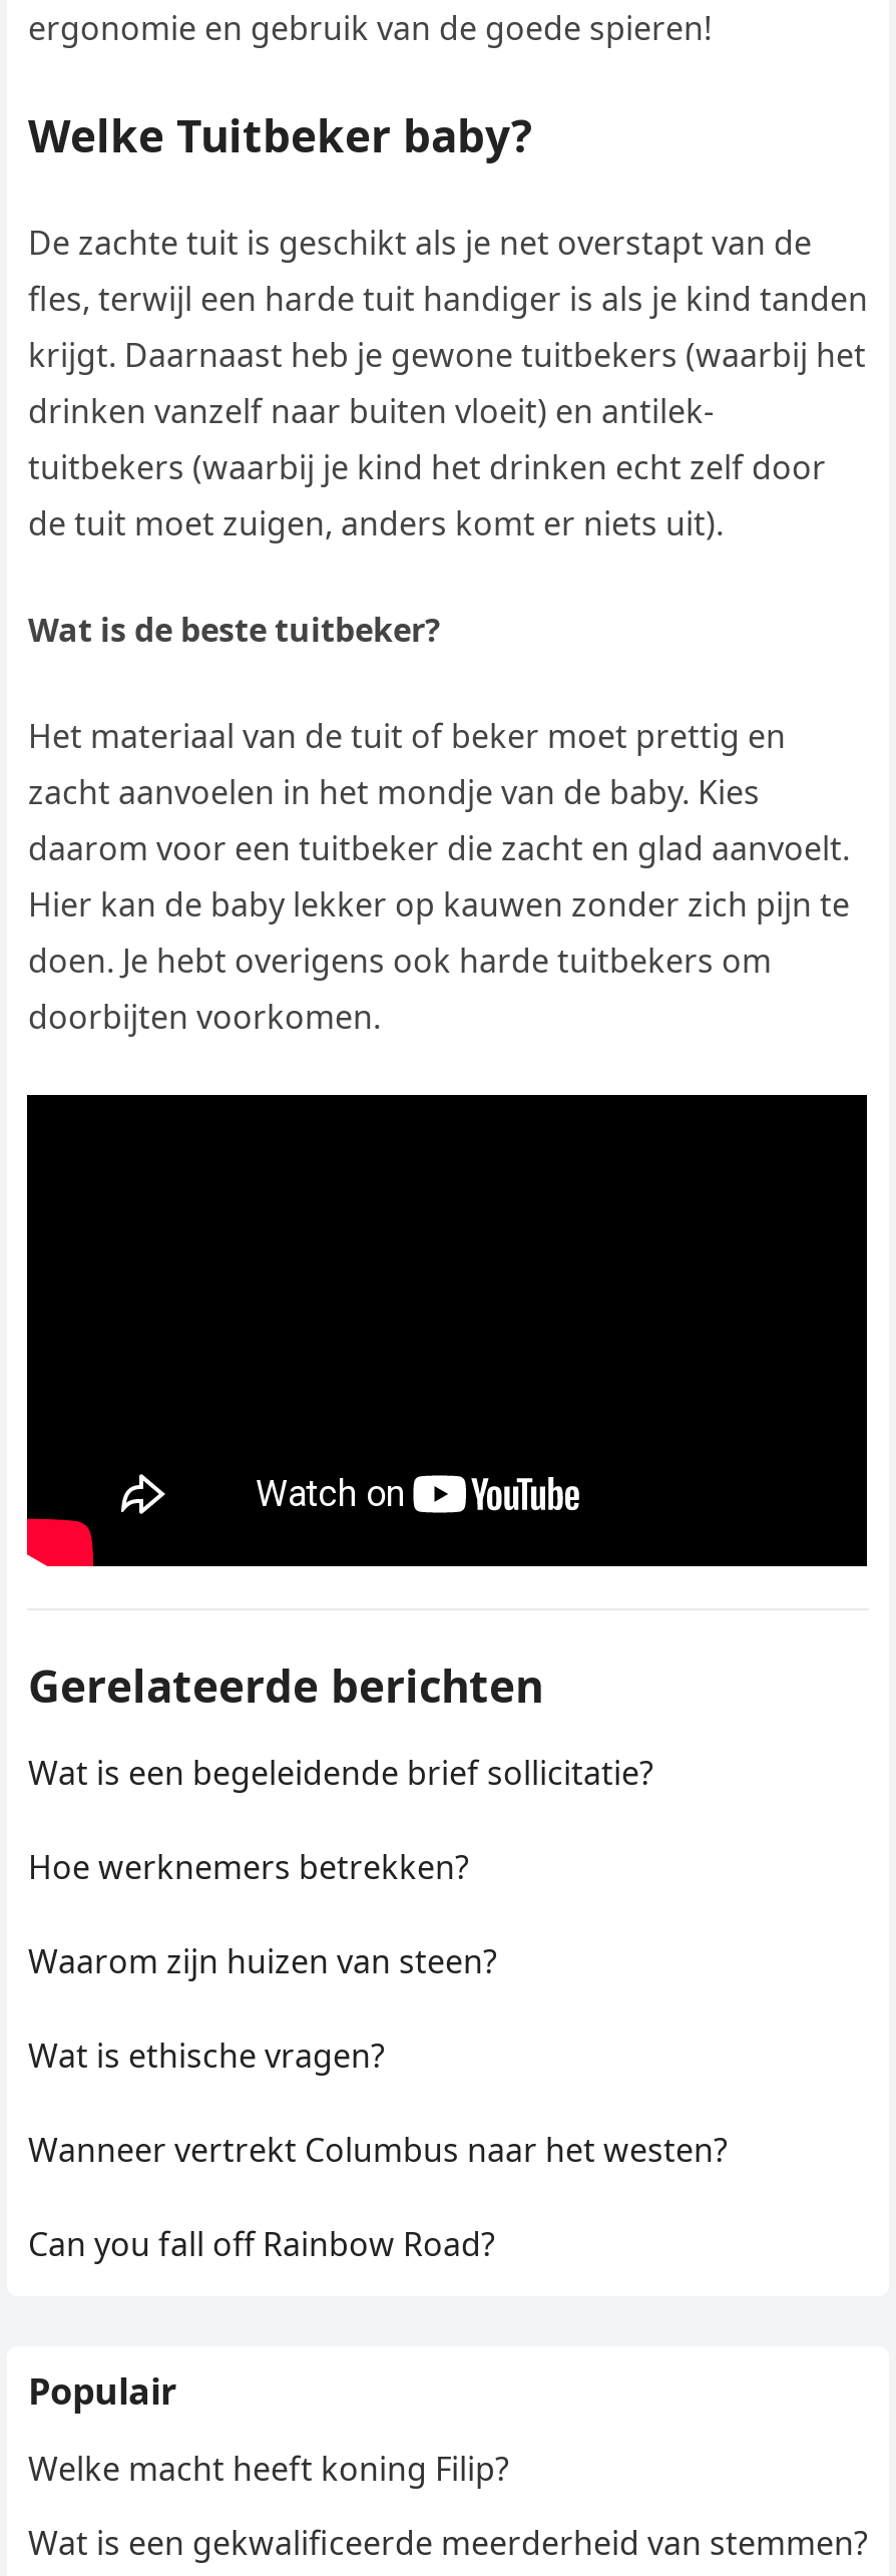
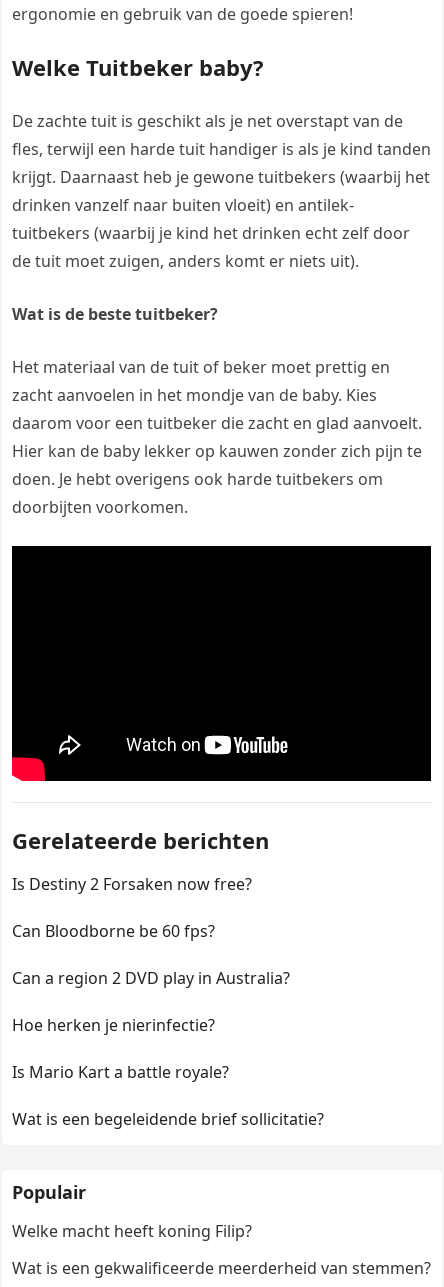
+ Is Destiny 2 Forsaken now free?
+ Can Bloodborne be 60 fps?
+ Can a region 2 DVD play in Australia?
+ Hoe herken je nierinfectie?
+ Is Mario Kart a battle royale?

moved down: Wat is een begeleidende brief sollicitatie?

- Hoe werknemers betrekken?
- Waarom zijn huizen van steen?
- Wat is ethische vragen?
- Wanneer vertrekt Columbus naar het westen?
- Can you fall off Rainbow Road?
